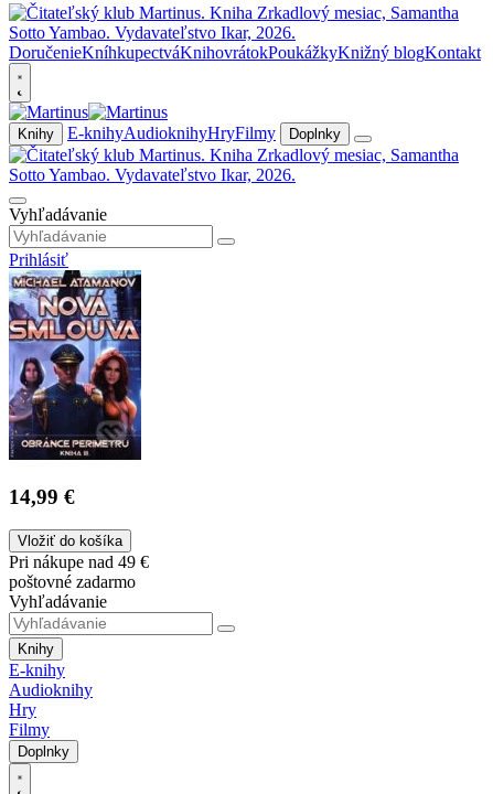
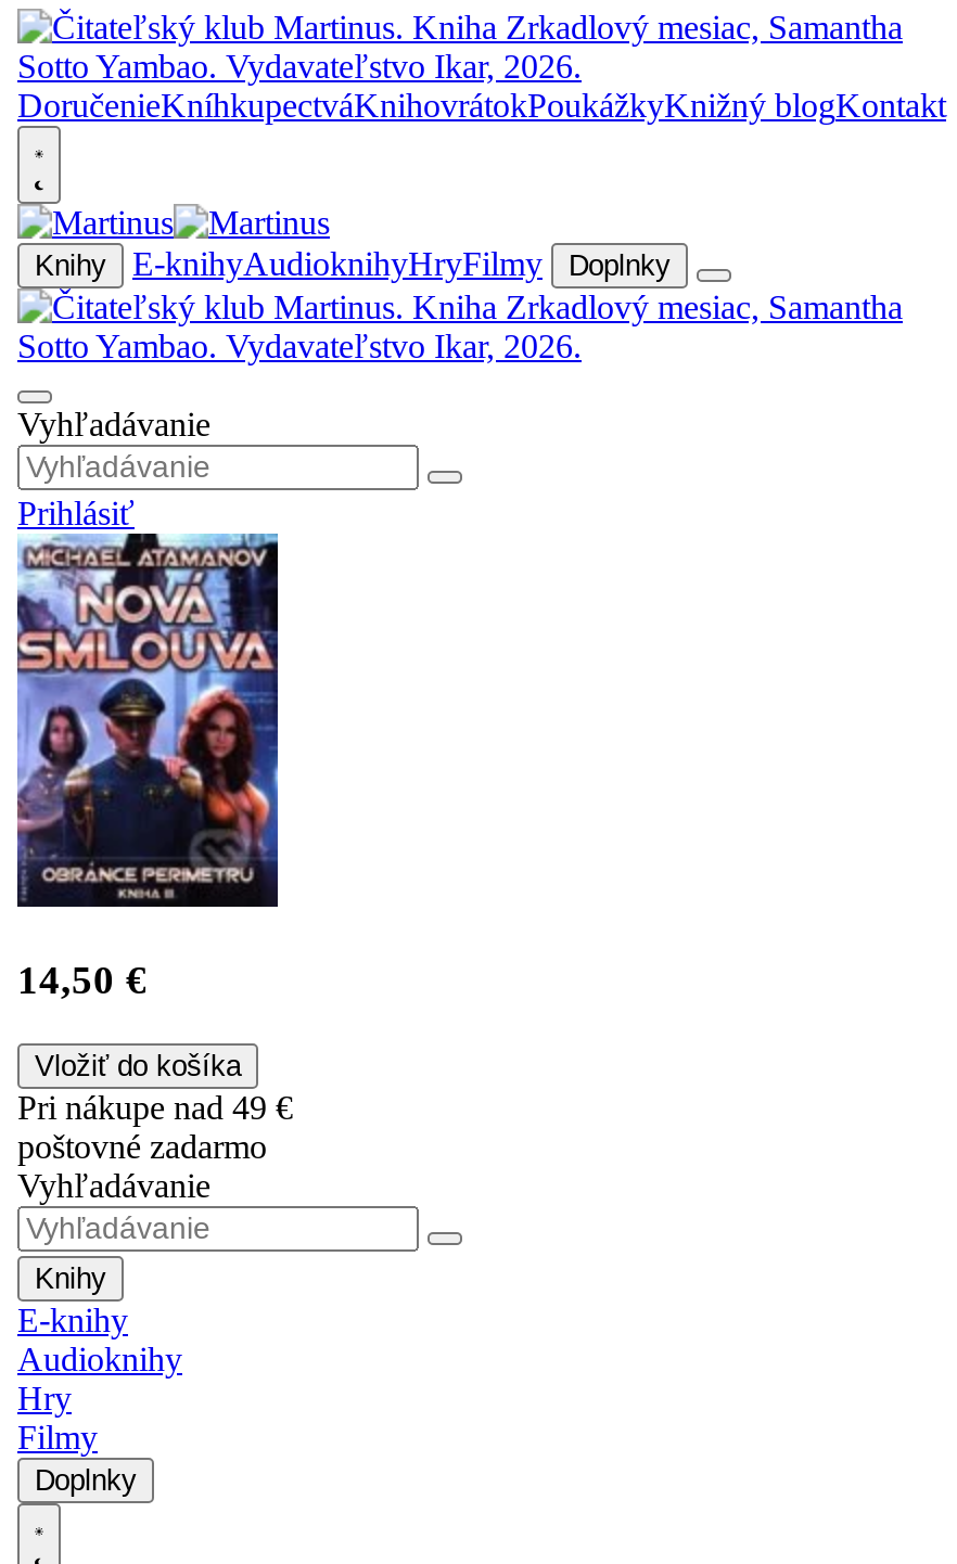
- 14,99 €
+ 14,50 €
